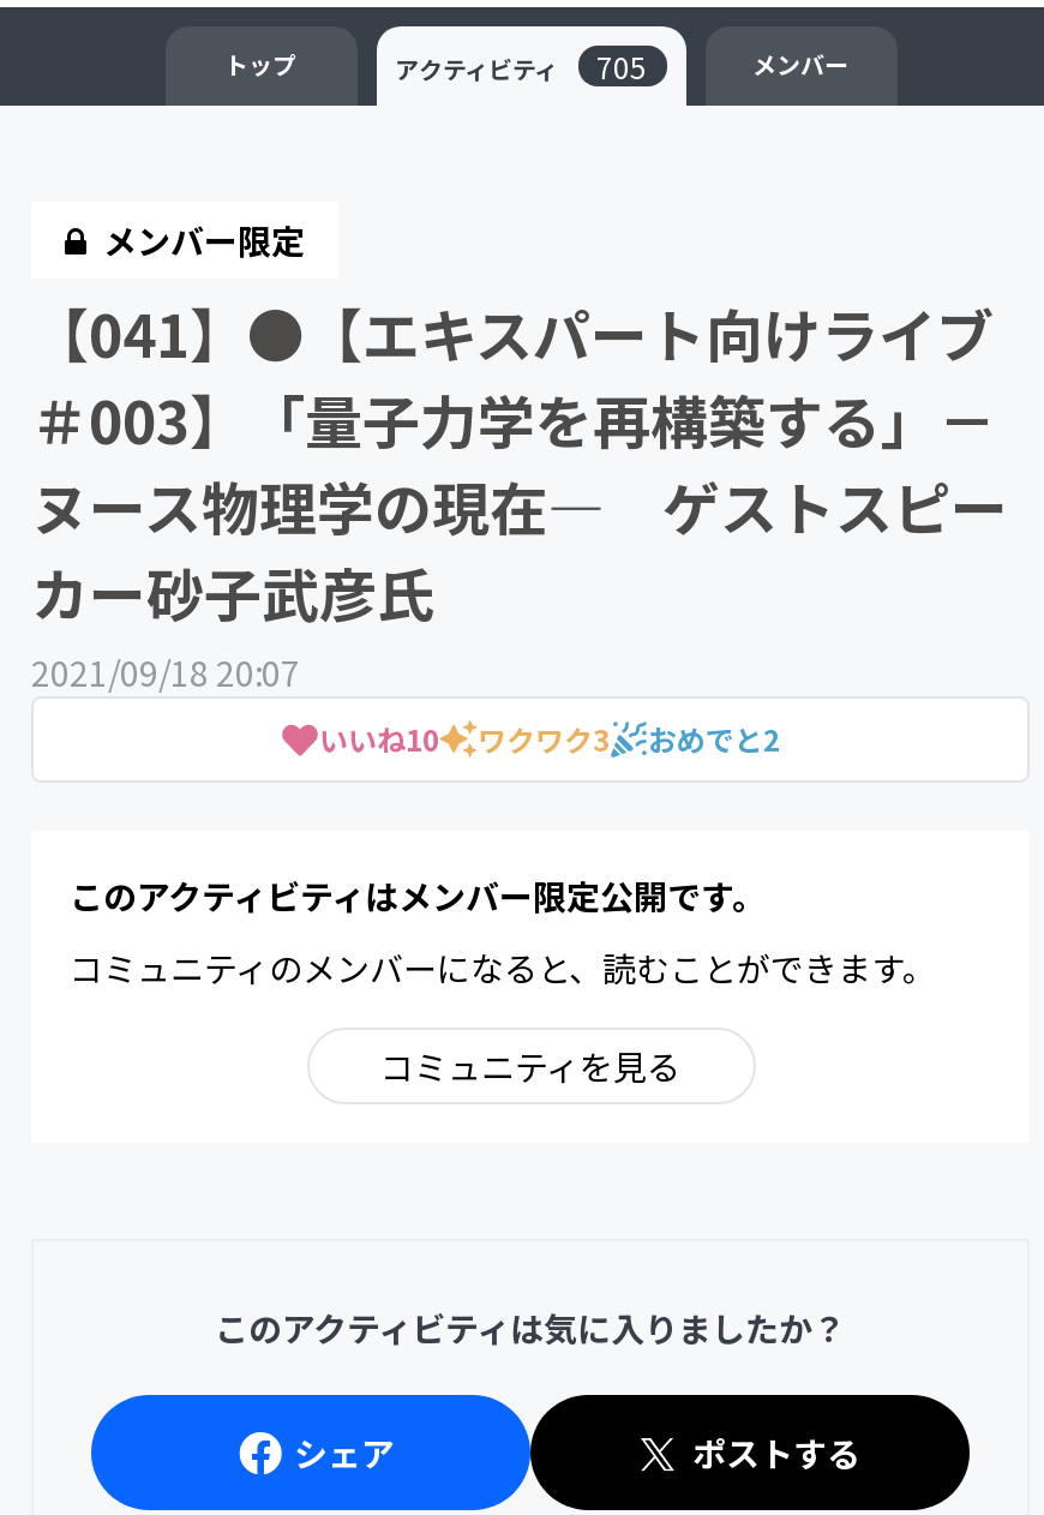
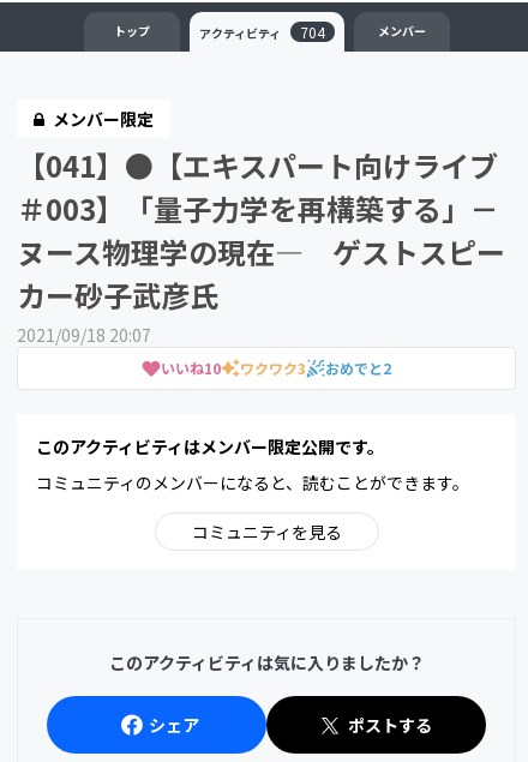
- アクティビティ 705
+ アクティビティ 704
